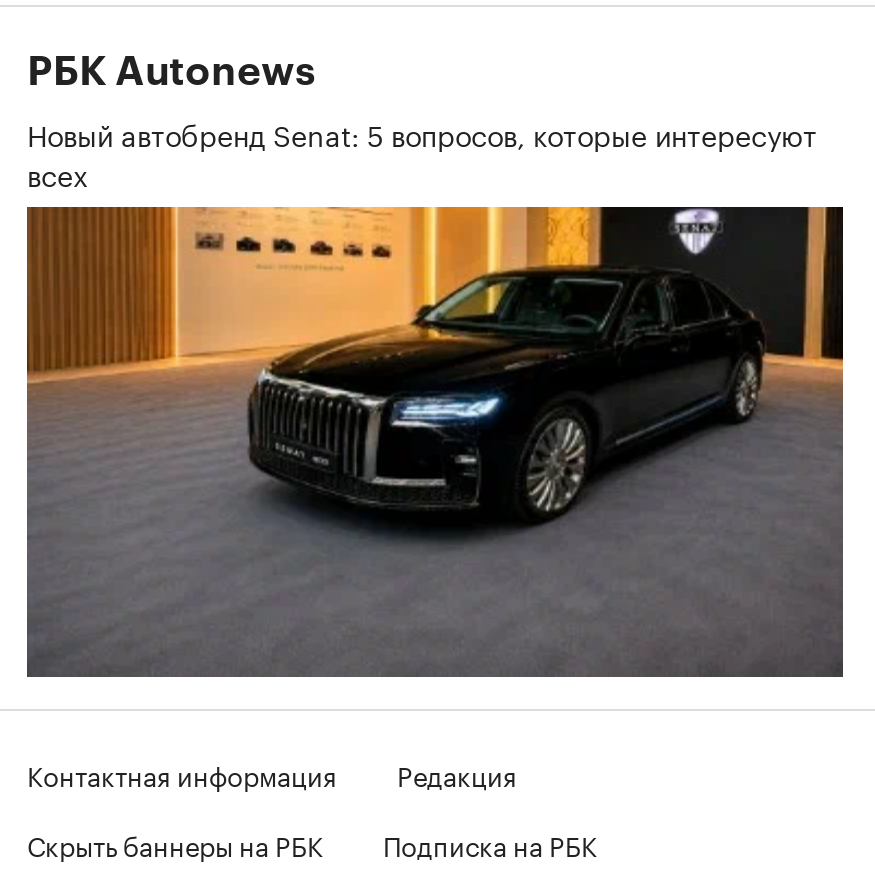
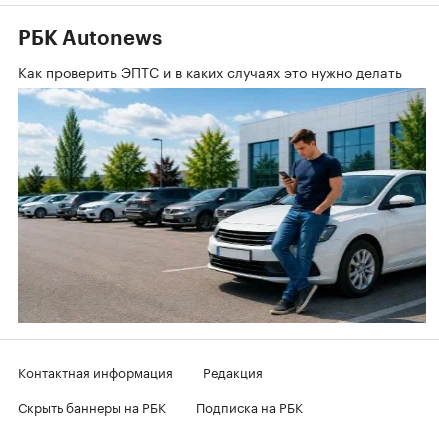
- Новый автобренд Senat: 5 вопросов, которые интересуют
- всех
+ Как проверить ЭПТС и в каких случаях это нужно делать

- [image]
+ [image]
